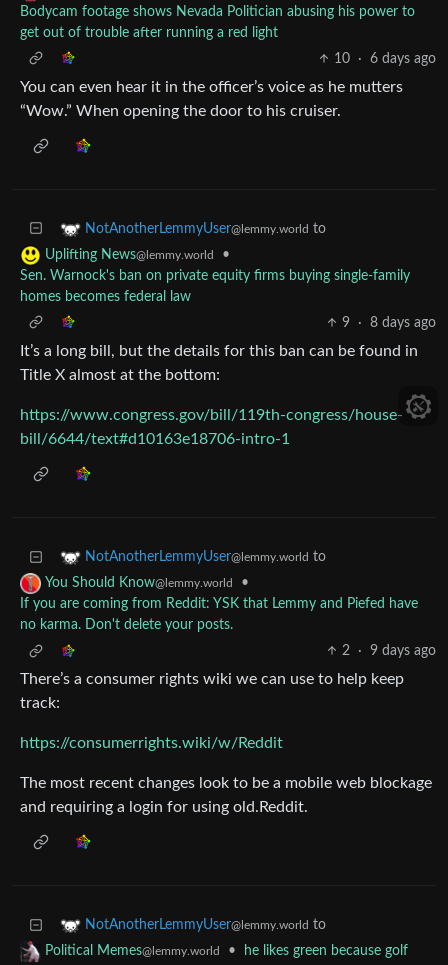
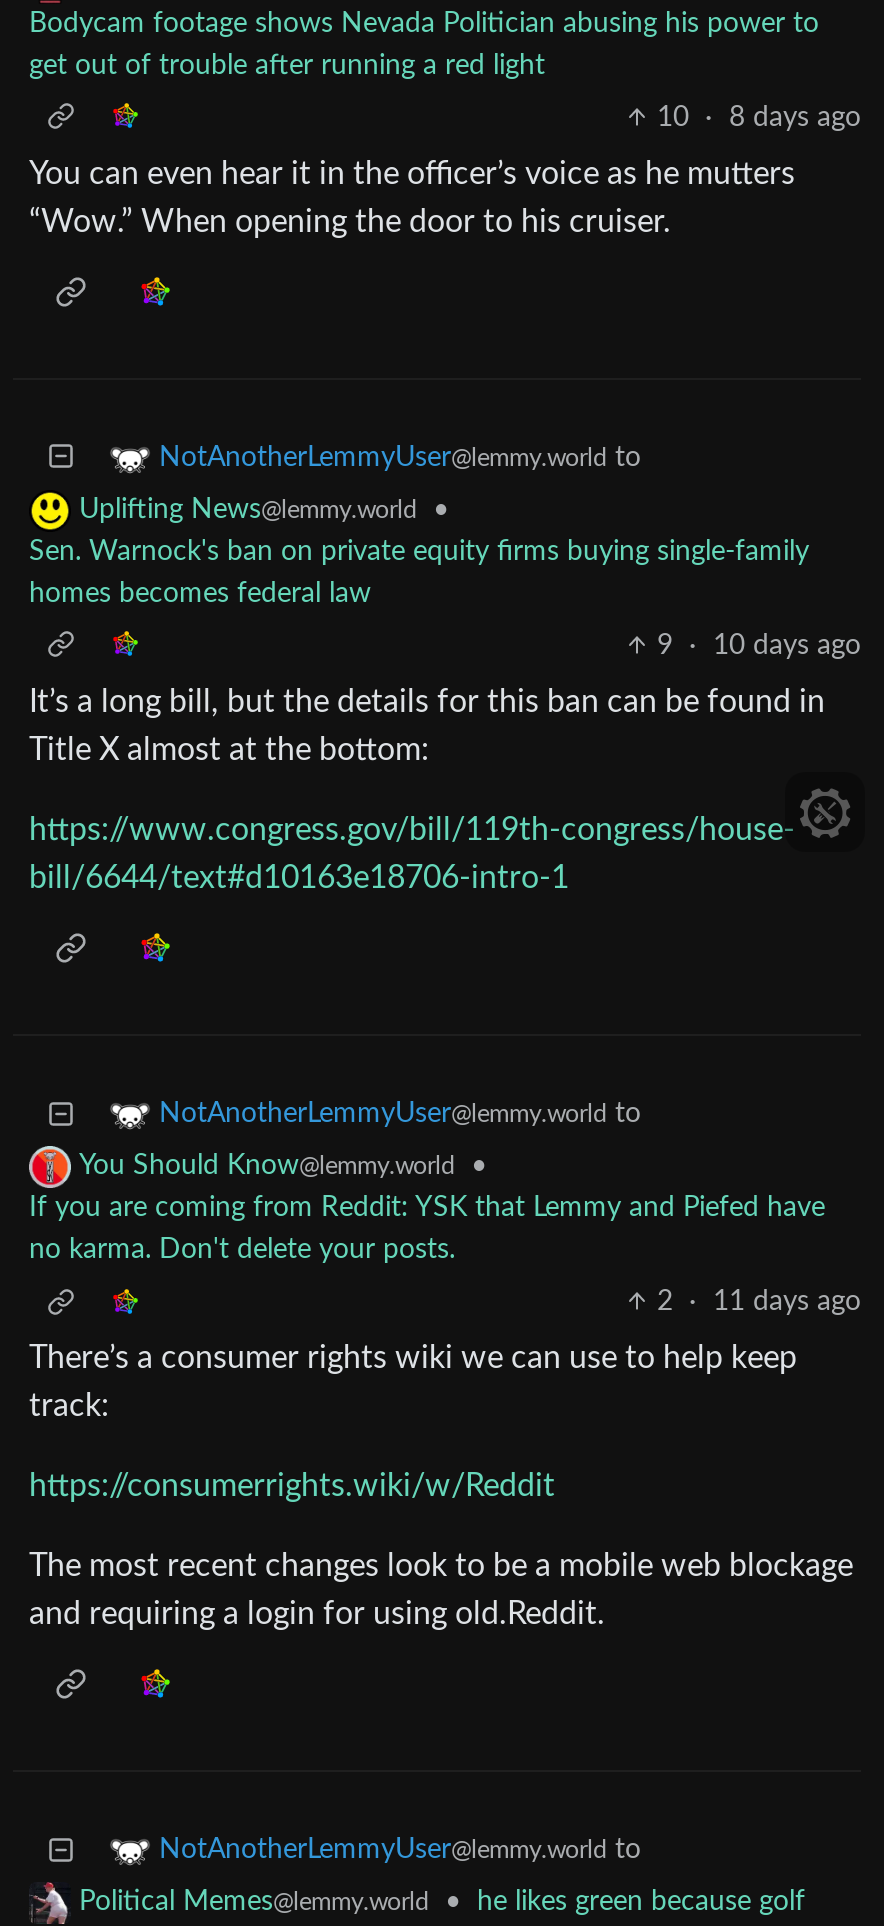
- 10 · 6 days ago
+ 10 · 8 days ago

- 9 · 8 days ago
+ 9 · 10 days ago

- 2 · 9 days ago
+ 2 · 11 days ago
